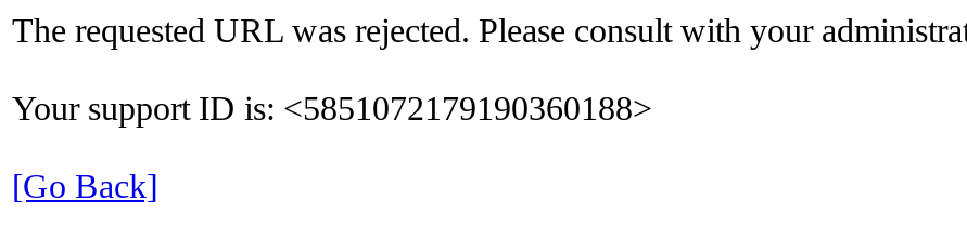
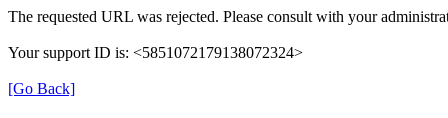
- Your support ID is: <5851072179190360188>
+ Your support ID is: <5851072179138072324>
